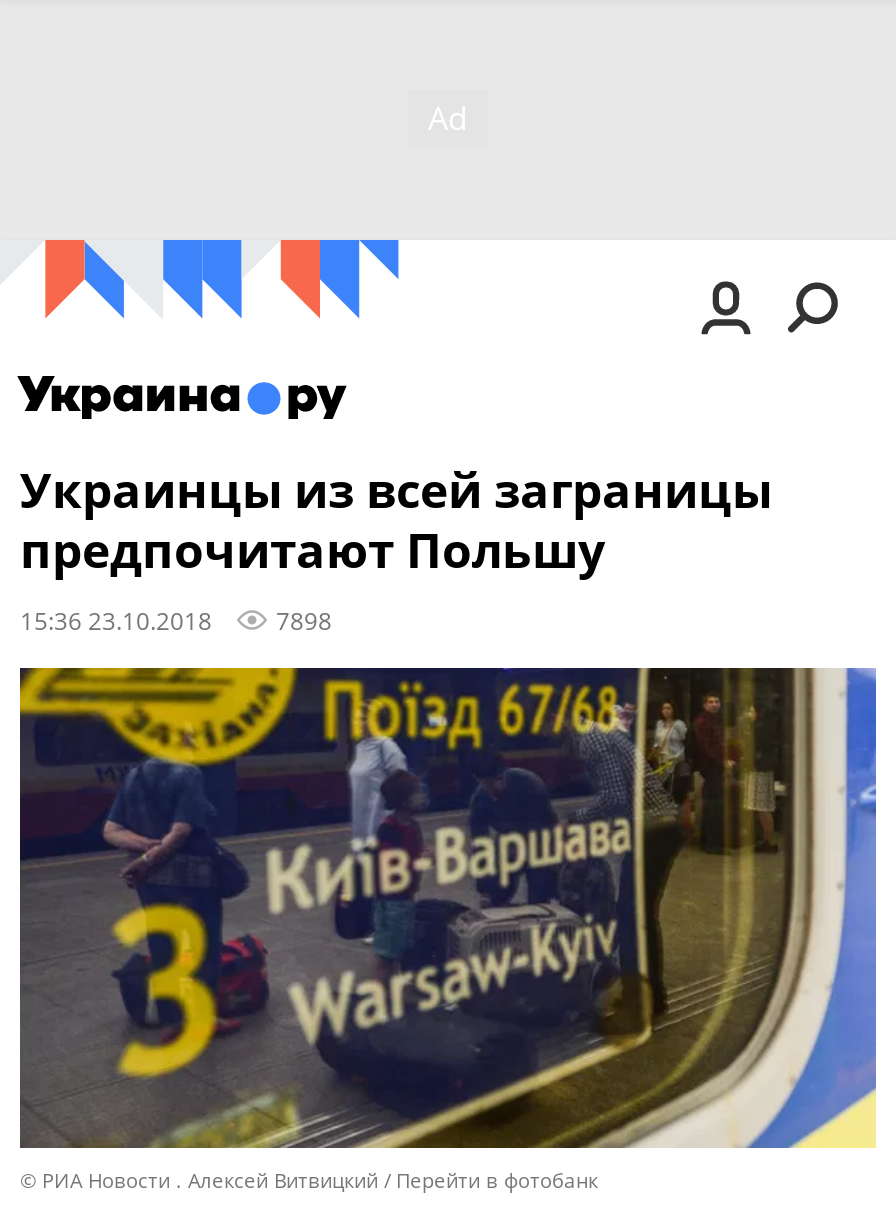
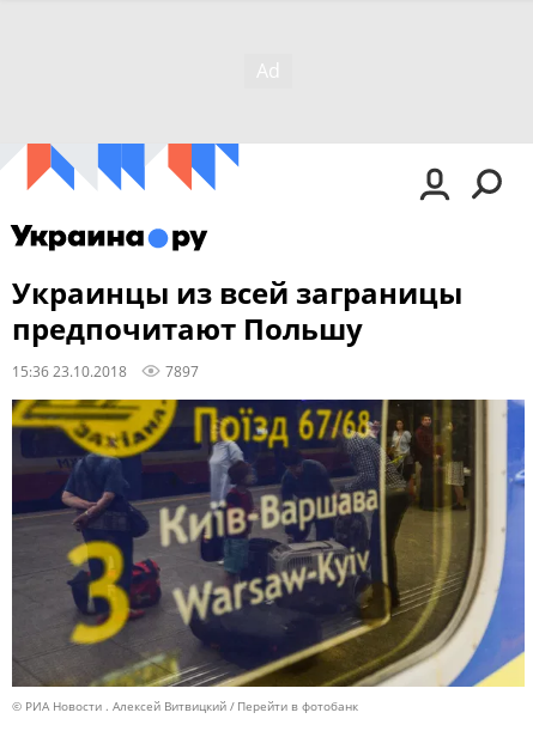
- 15:36 23.10.2018 7898
+ 15:36 23.10.2018 7897
